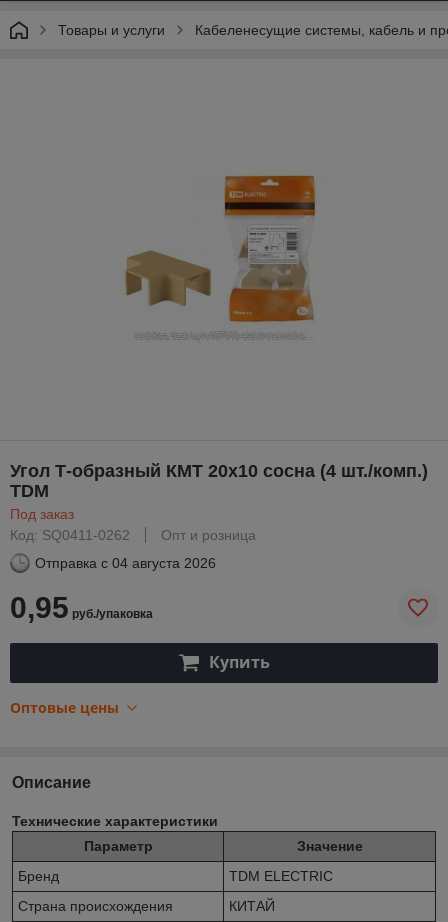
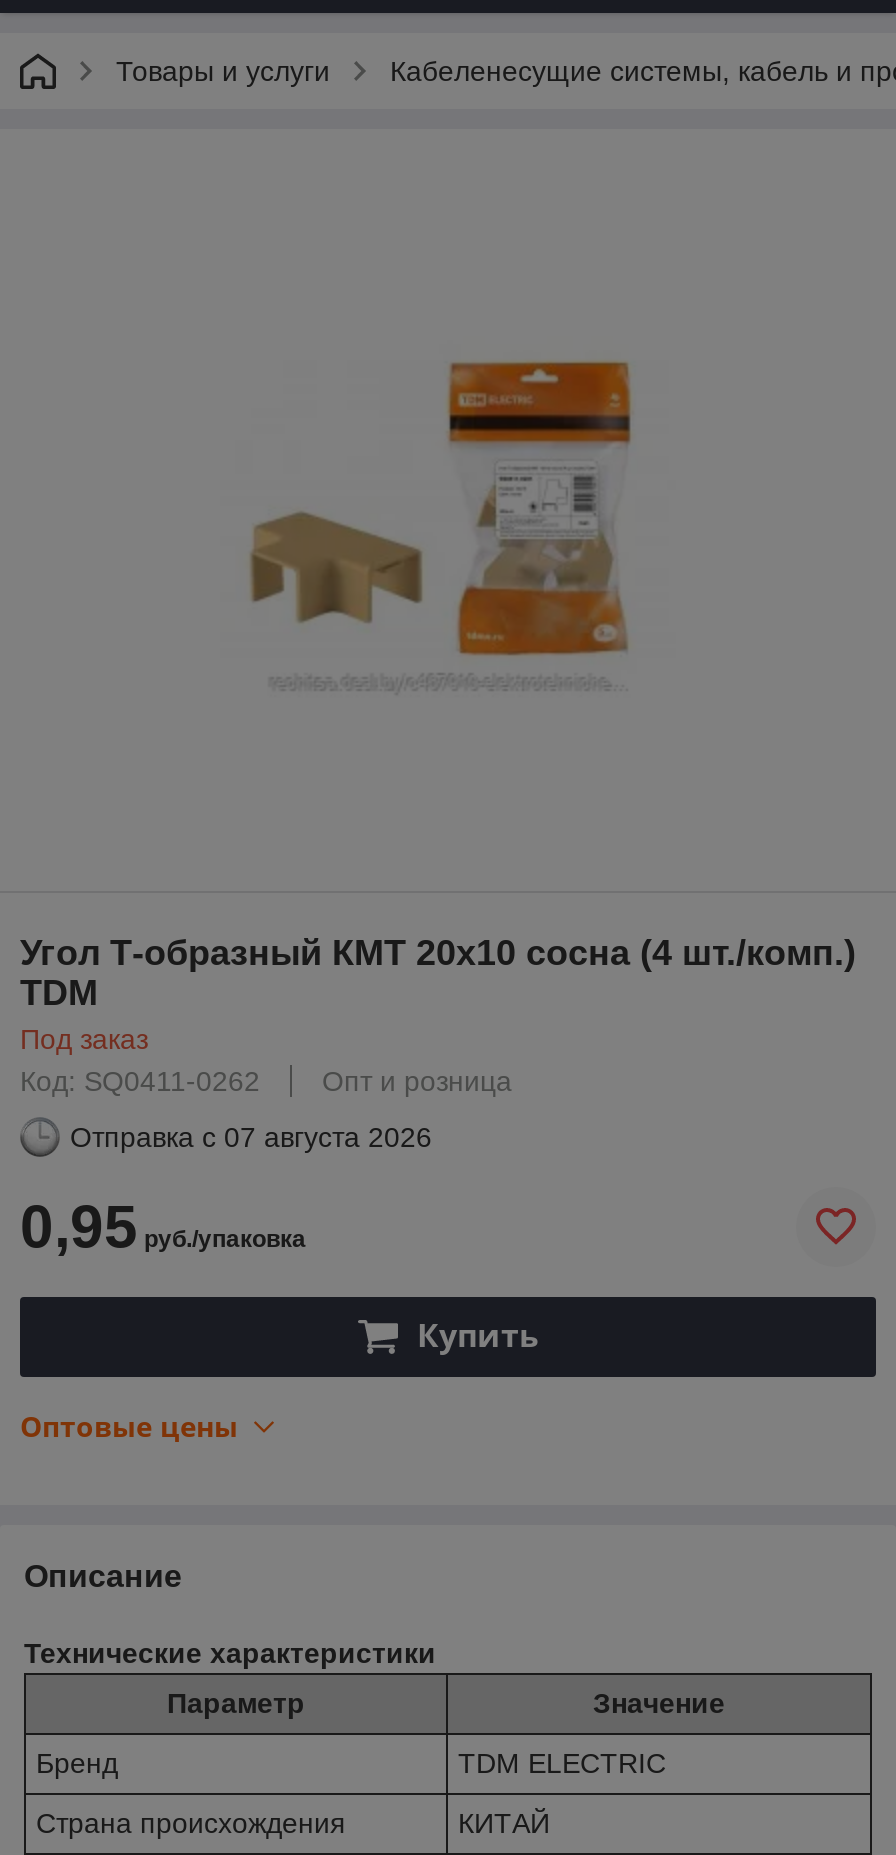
- Отправка с 04 августа 2026
+ Отправка с 07 августа 2026
